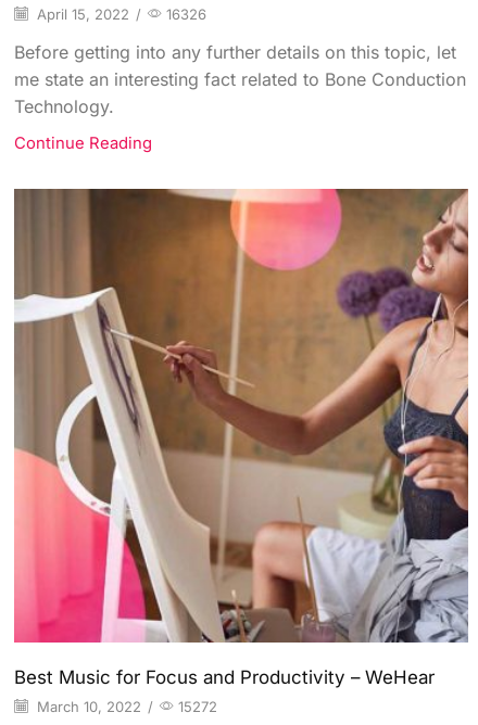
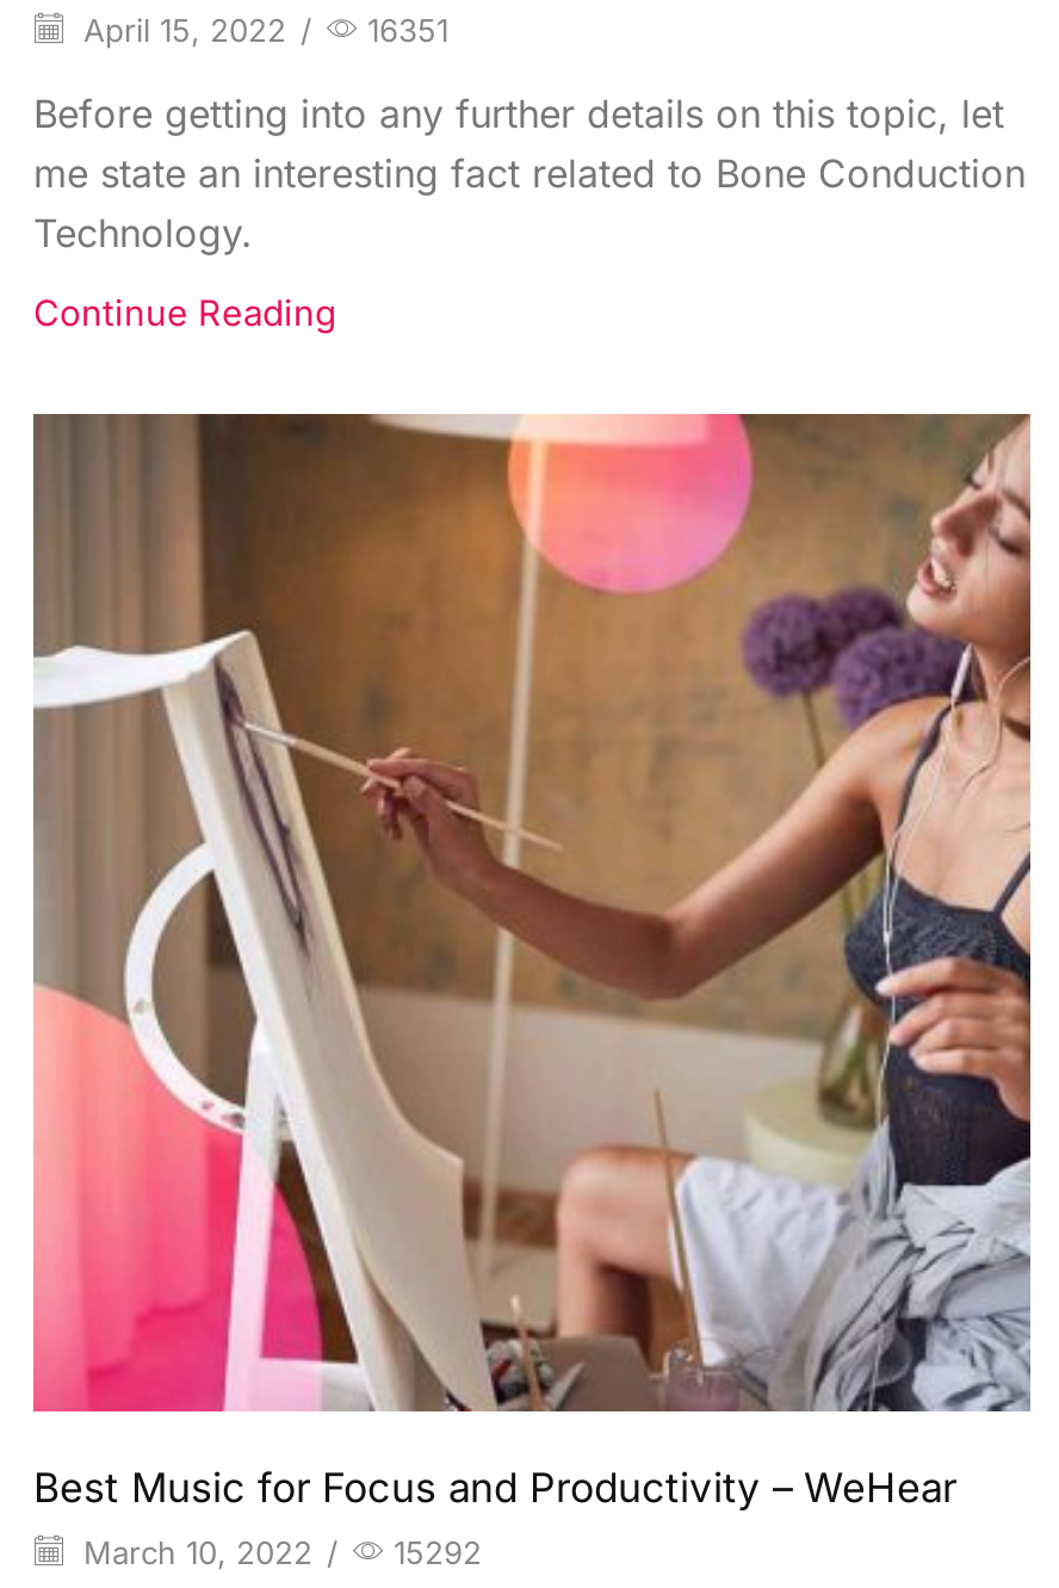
- April 15, 2022 / 16326
+ April 15, 2022 / 16351

- March 10, 2022 / 15272
+ March 10, 2022 / 15292
